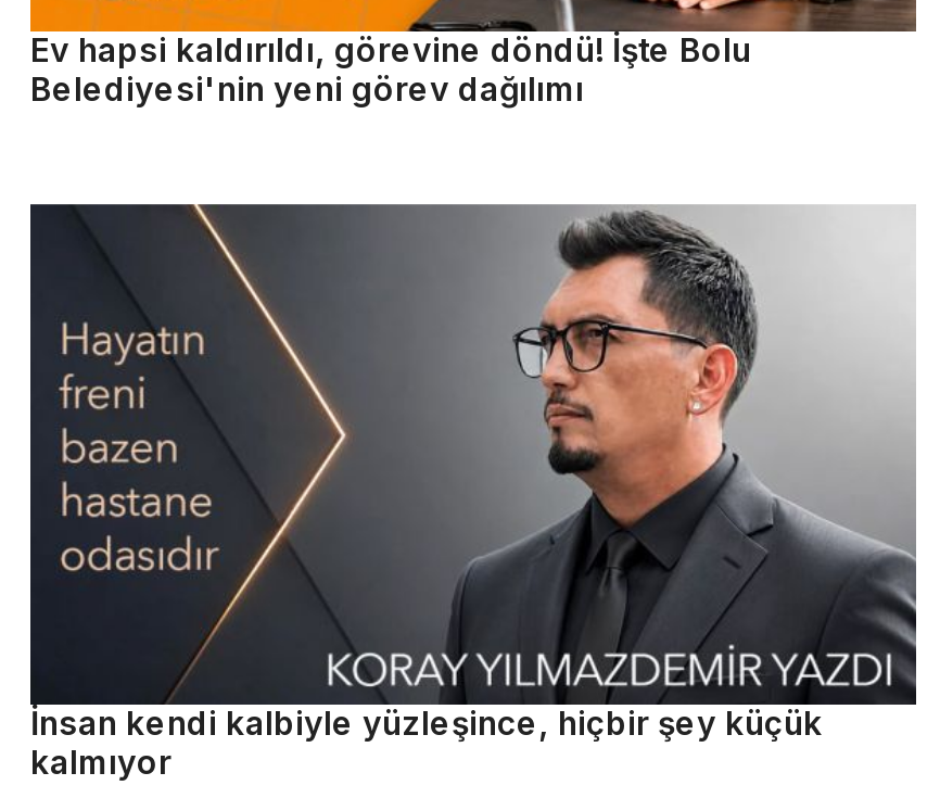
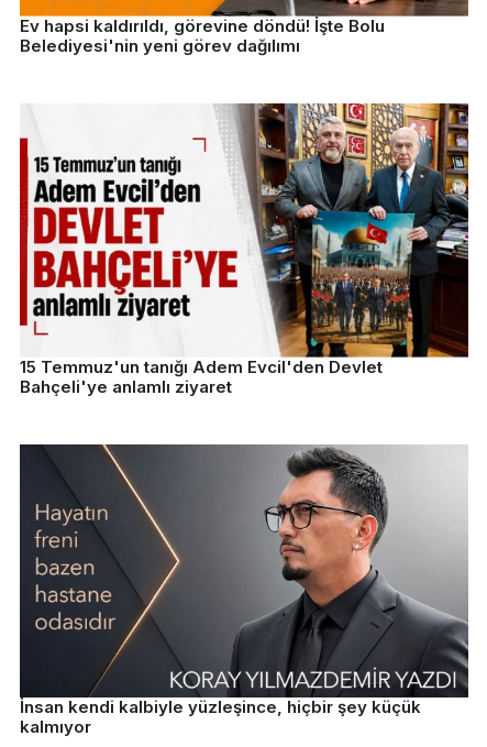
+ [image]
+ 15 Temmuz'un tanığı Adem Evcil'den Devlet
+ Bahçeli'ye anlamlı ziyaret
